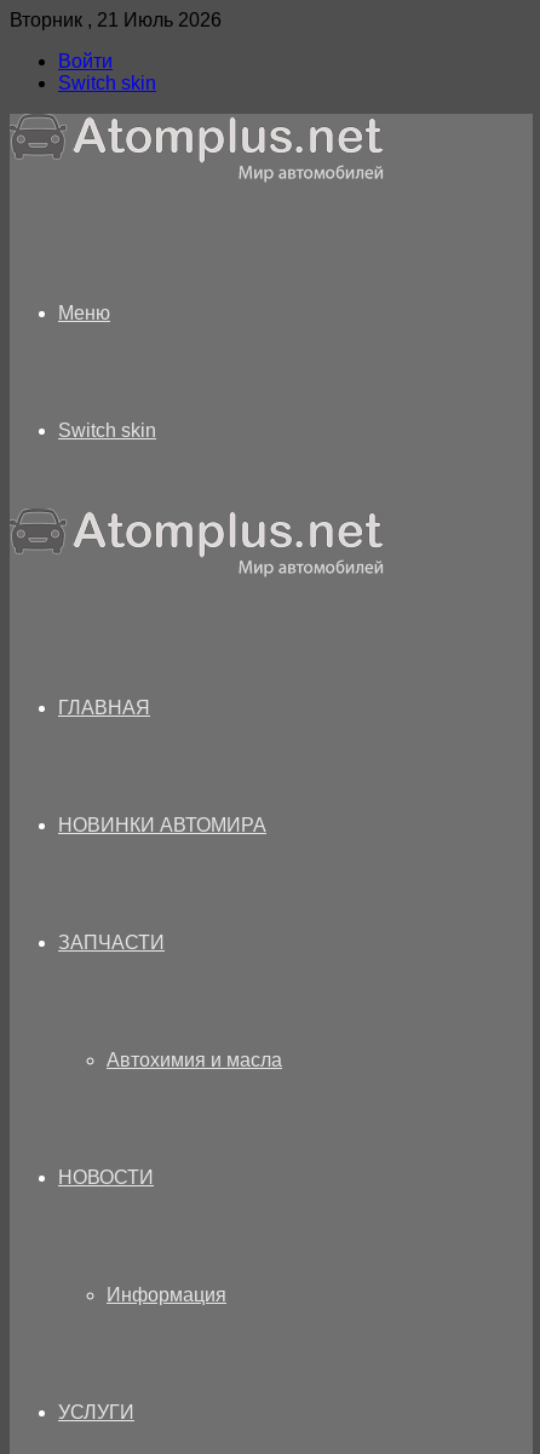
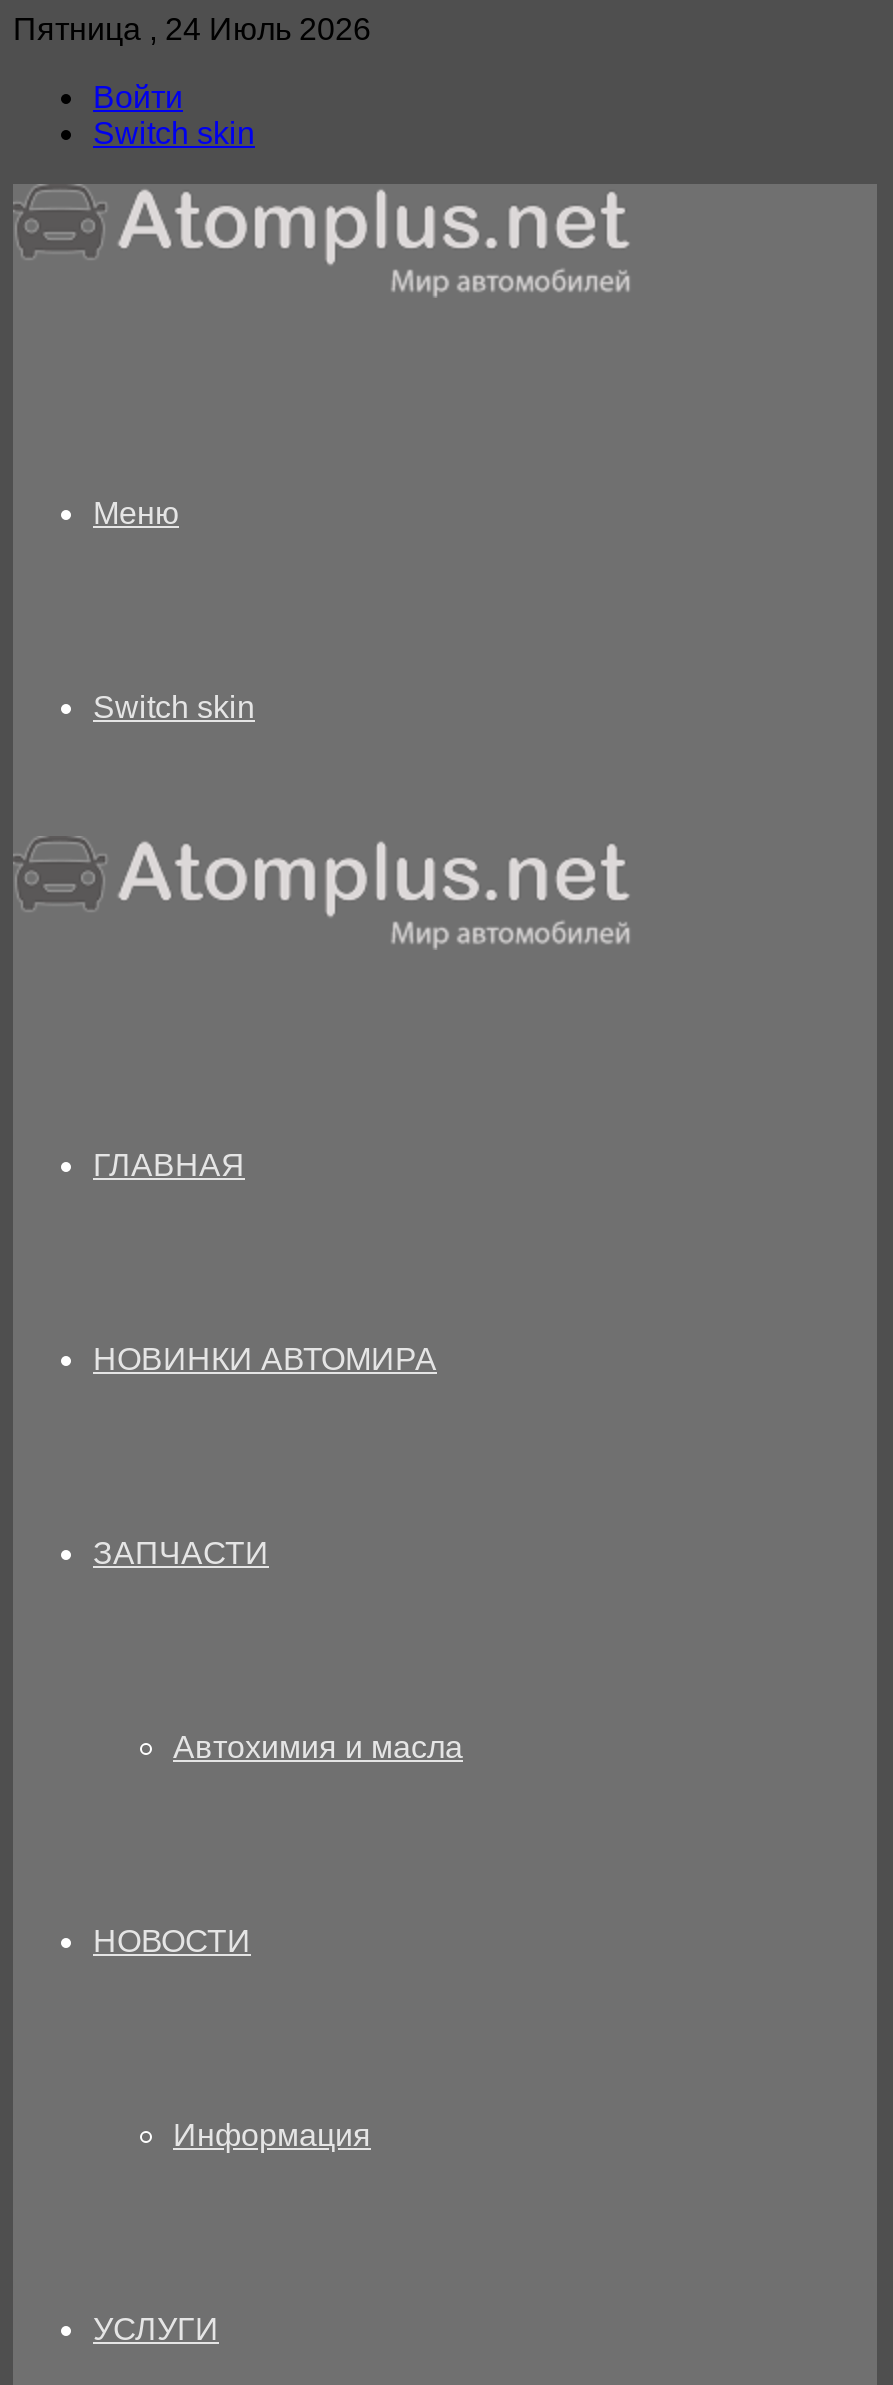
- Вторник , 21 Июль 2026
+ Пятница , 24 Июль 2026
